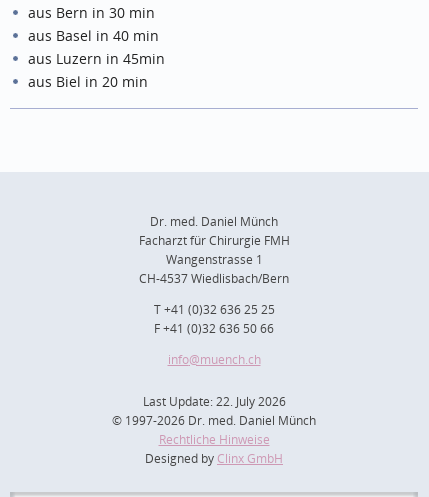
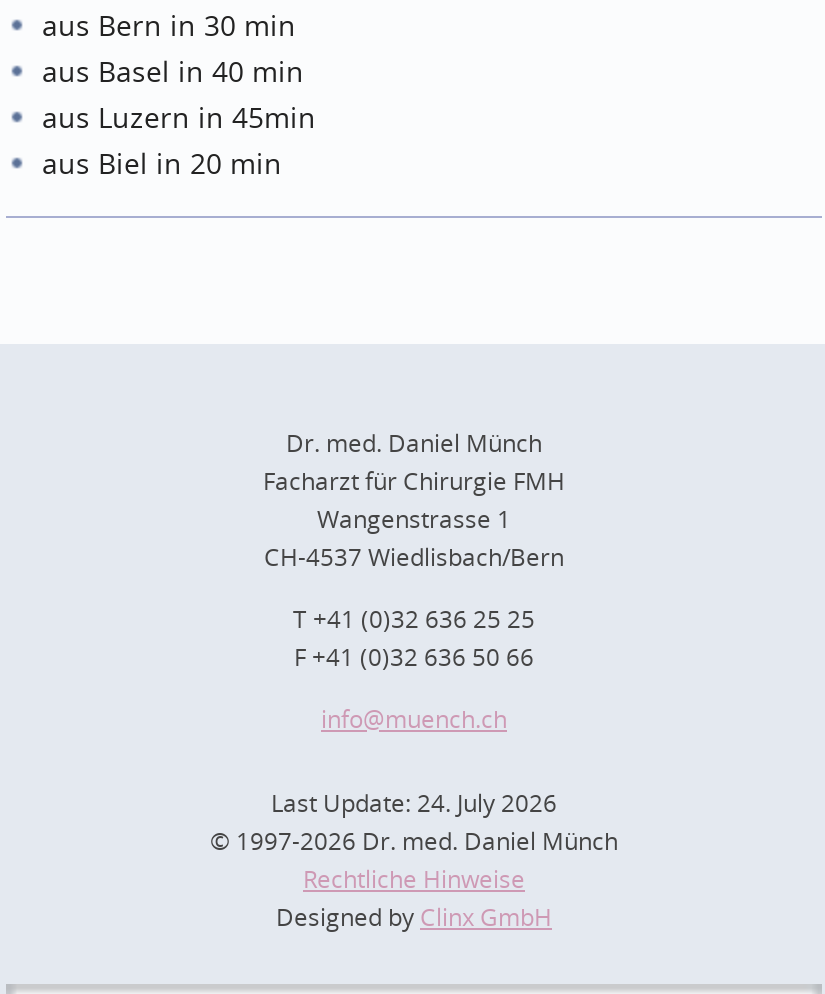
- Last Update: 22. July 2026
+ Last Update: 24. July 2026
